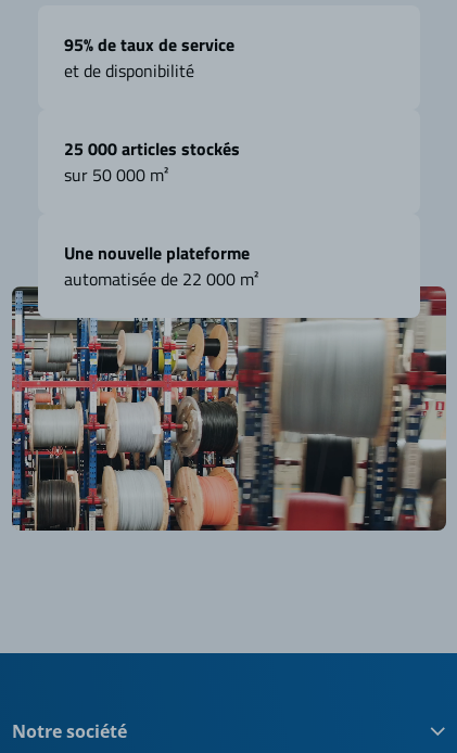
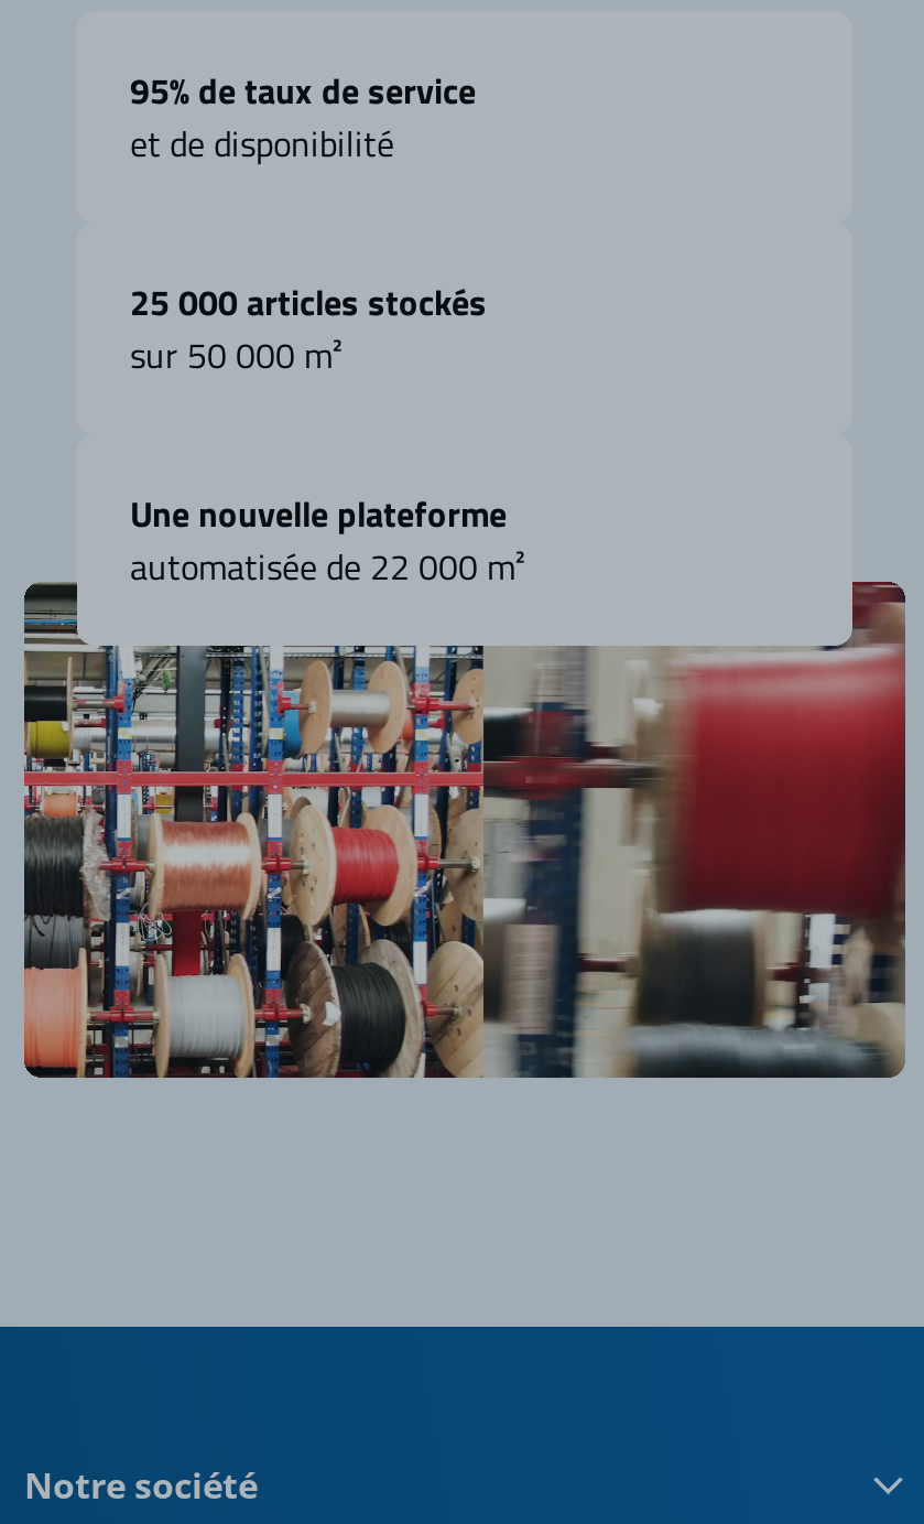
- [image]
+ [image]
